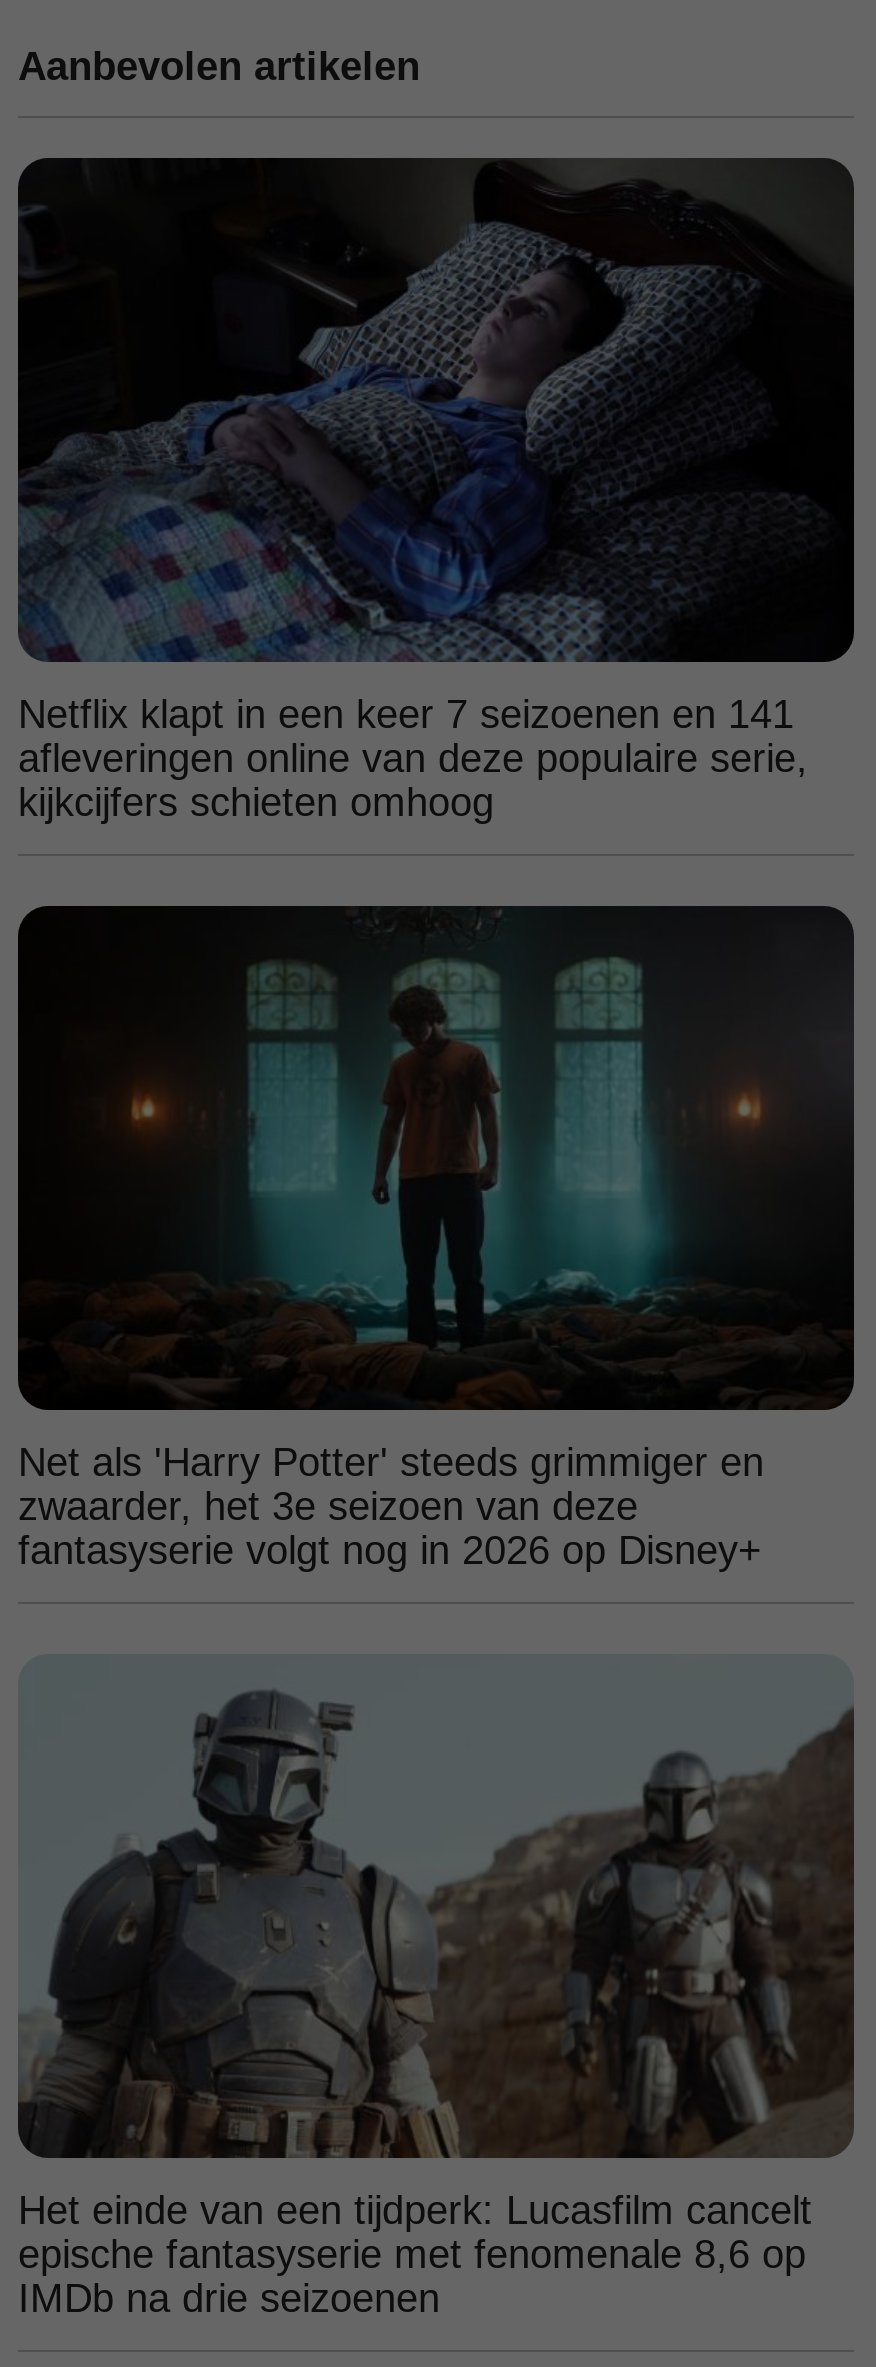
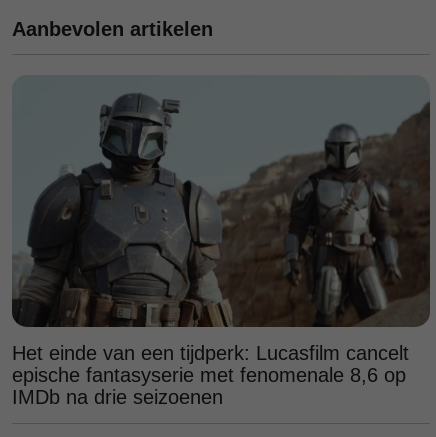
- [image]
- Netflix klapt in een keer 7 seizoenen en 141
- afleveringen online van deze populaire serie,
- kijkcijfers schieten omhoog

- [image]
- Net als 'Harry Potter' steeds grimmiger en
- zwaarder, het 3e seizoen van deze
- fantasyserie volgt nog in 2026 op Disney+
